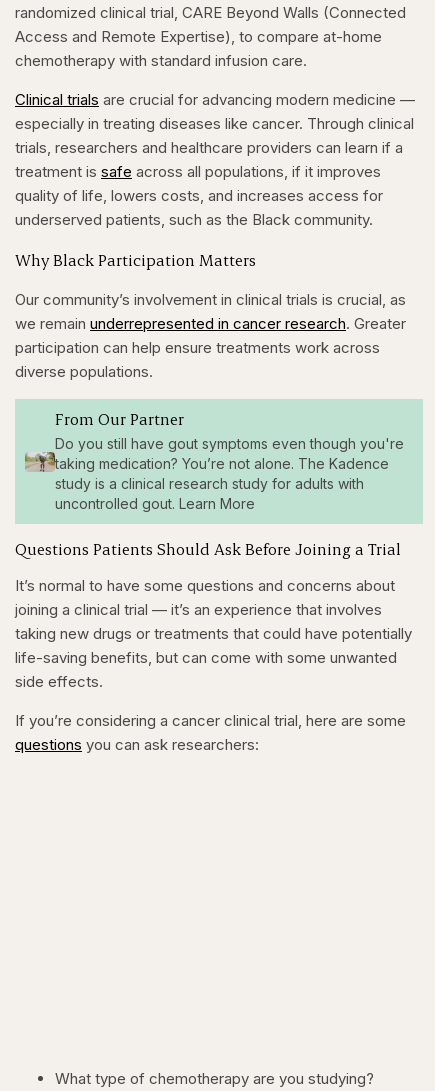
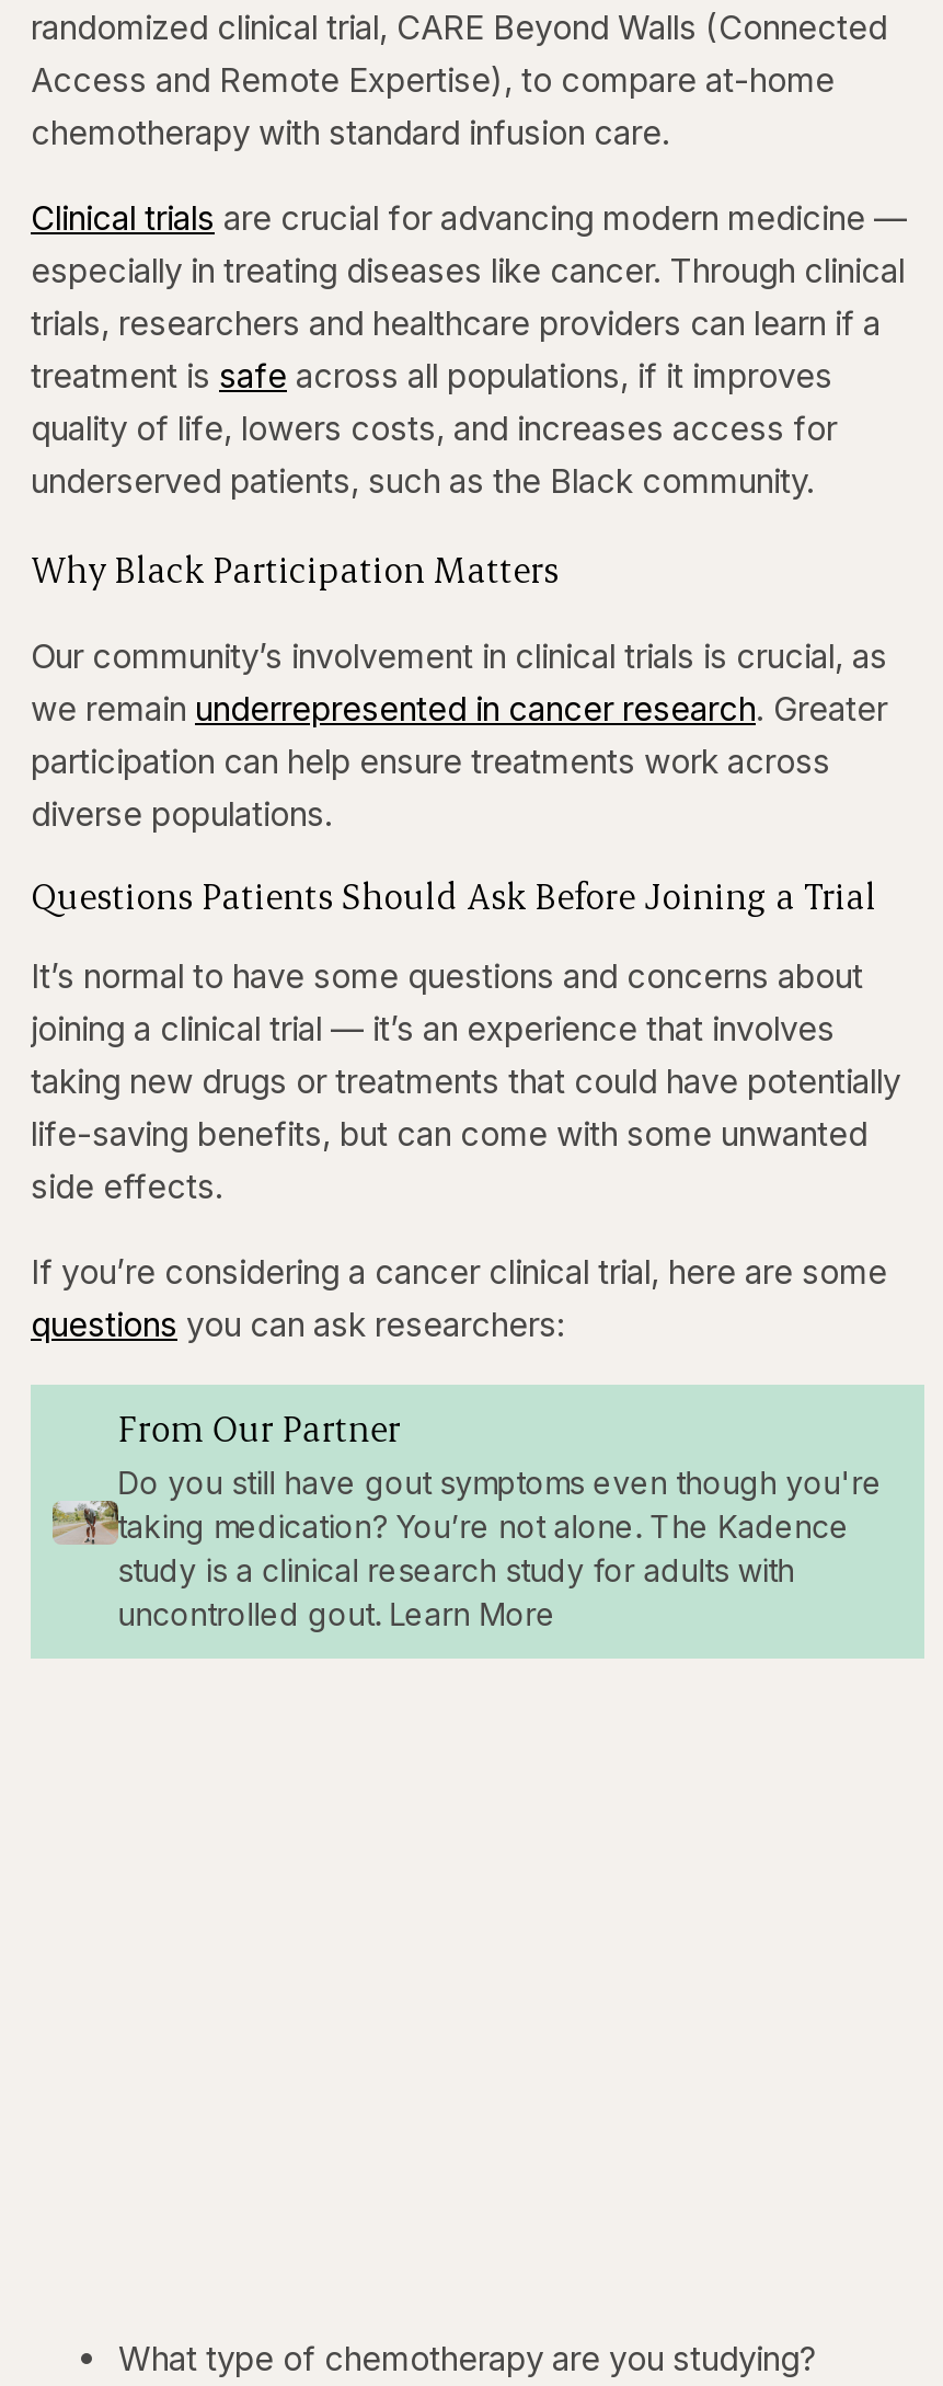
moved down: [image] | From Our Partner | Do you still have gout symptoms even though you're | taking medication? You’re not alone. The Kadence | study is a clinical research study for adults with | uncontrolled gout. Learn More

moved up: Questions Patients Should Ask Before Joining a Trial | It’s normal to have some questions and concerns about | joining a clinical trial — it’s an experience that involves | taking new drugs or treatments that could have potentially | life-saving benefits, but can come with some unwanted | side effects. | If you’re considering a cancer clinical trial, here are some | questions you can ask researchers:
